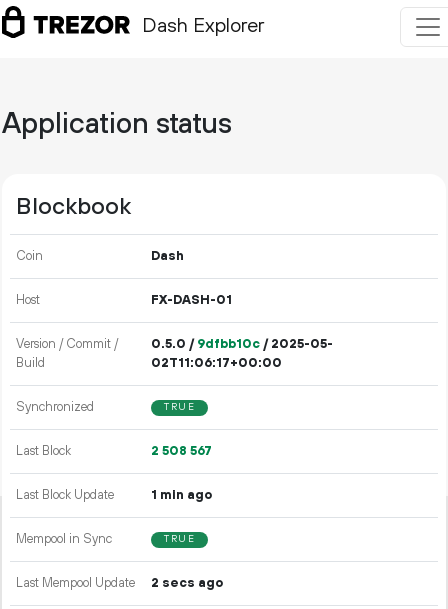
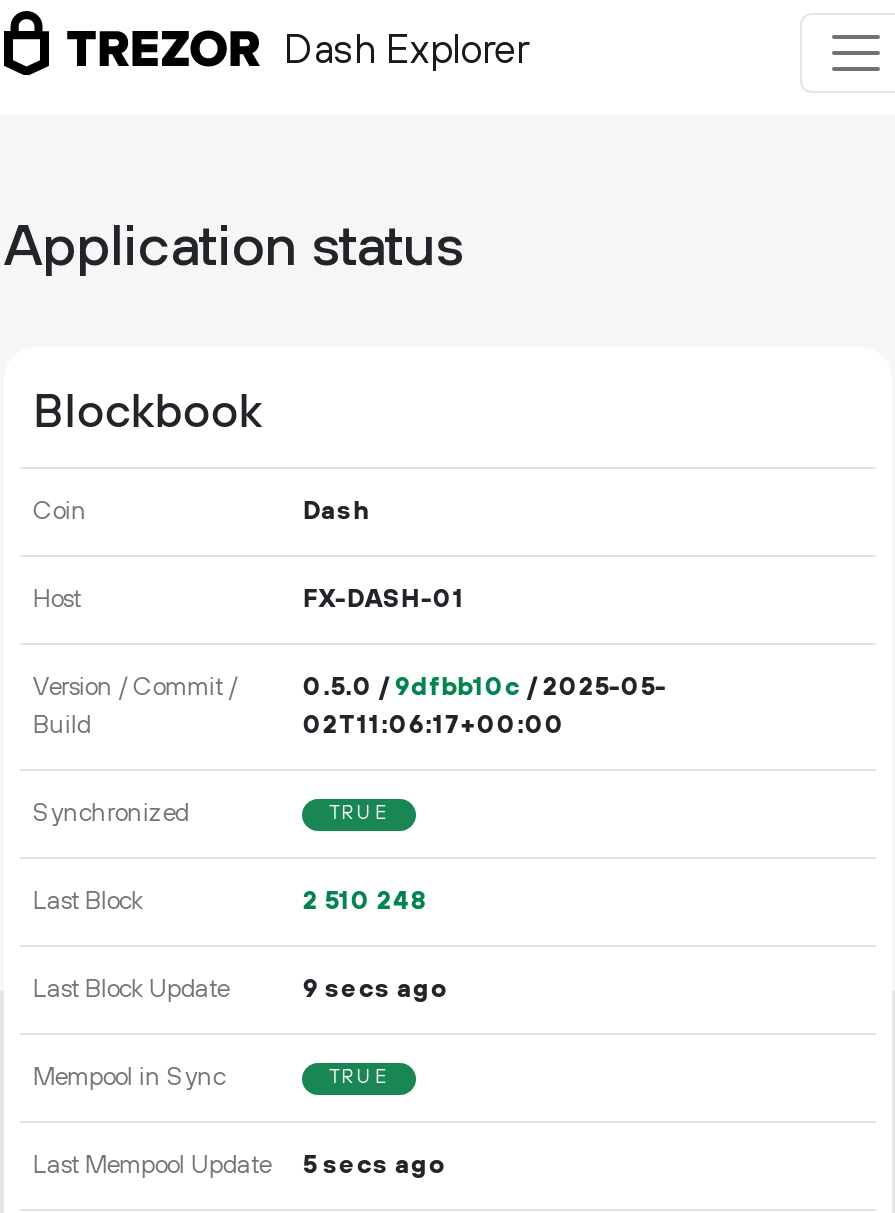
- 2 508 567
+ 2 510 248

- 1 min ago
+ 9 secs ago

- Last Mempool Update 2 secs ago
+ Last Mempool Update 5 secs ago
